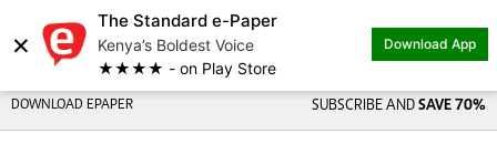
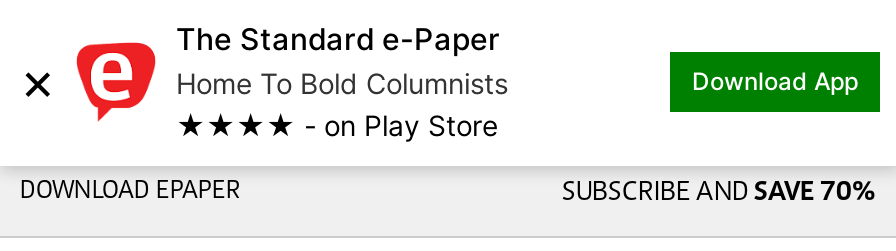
- Kenya’s Boldest Voice
+ Home To Bold Columnists
